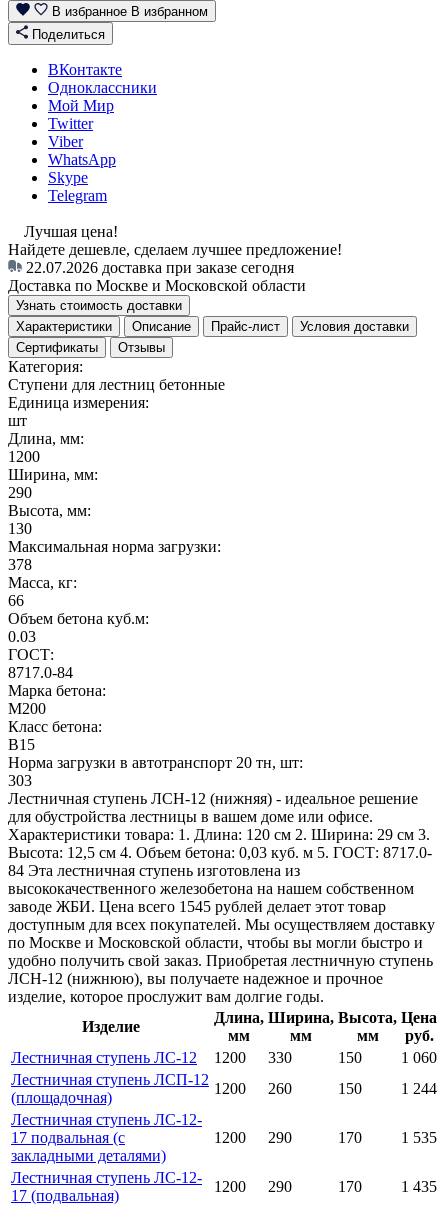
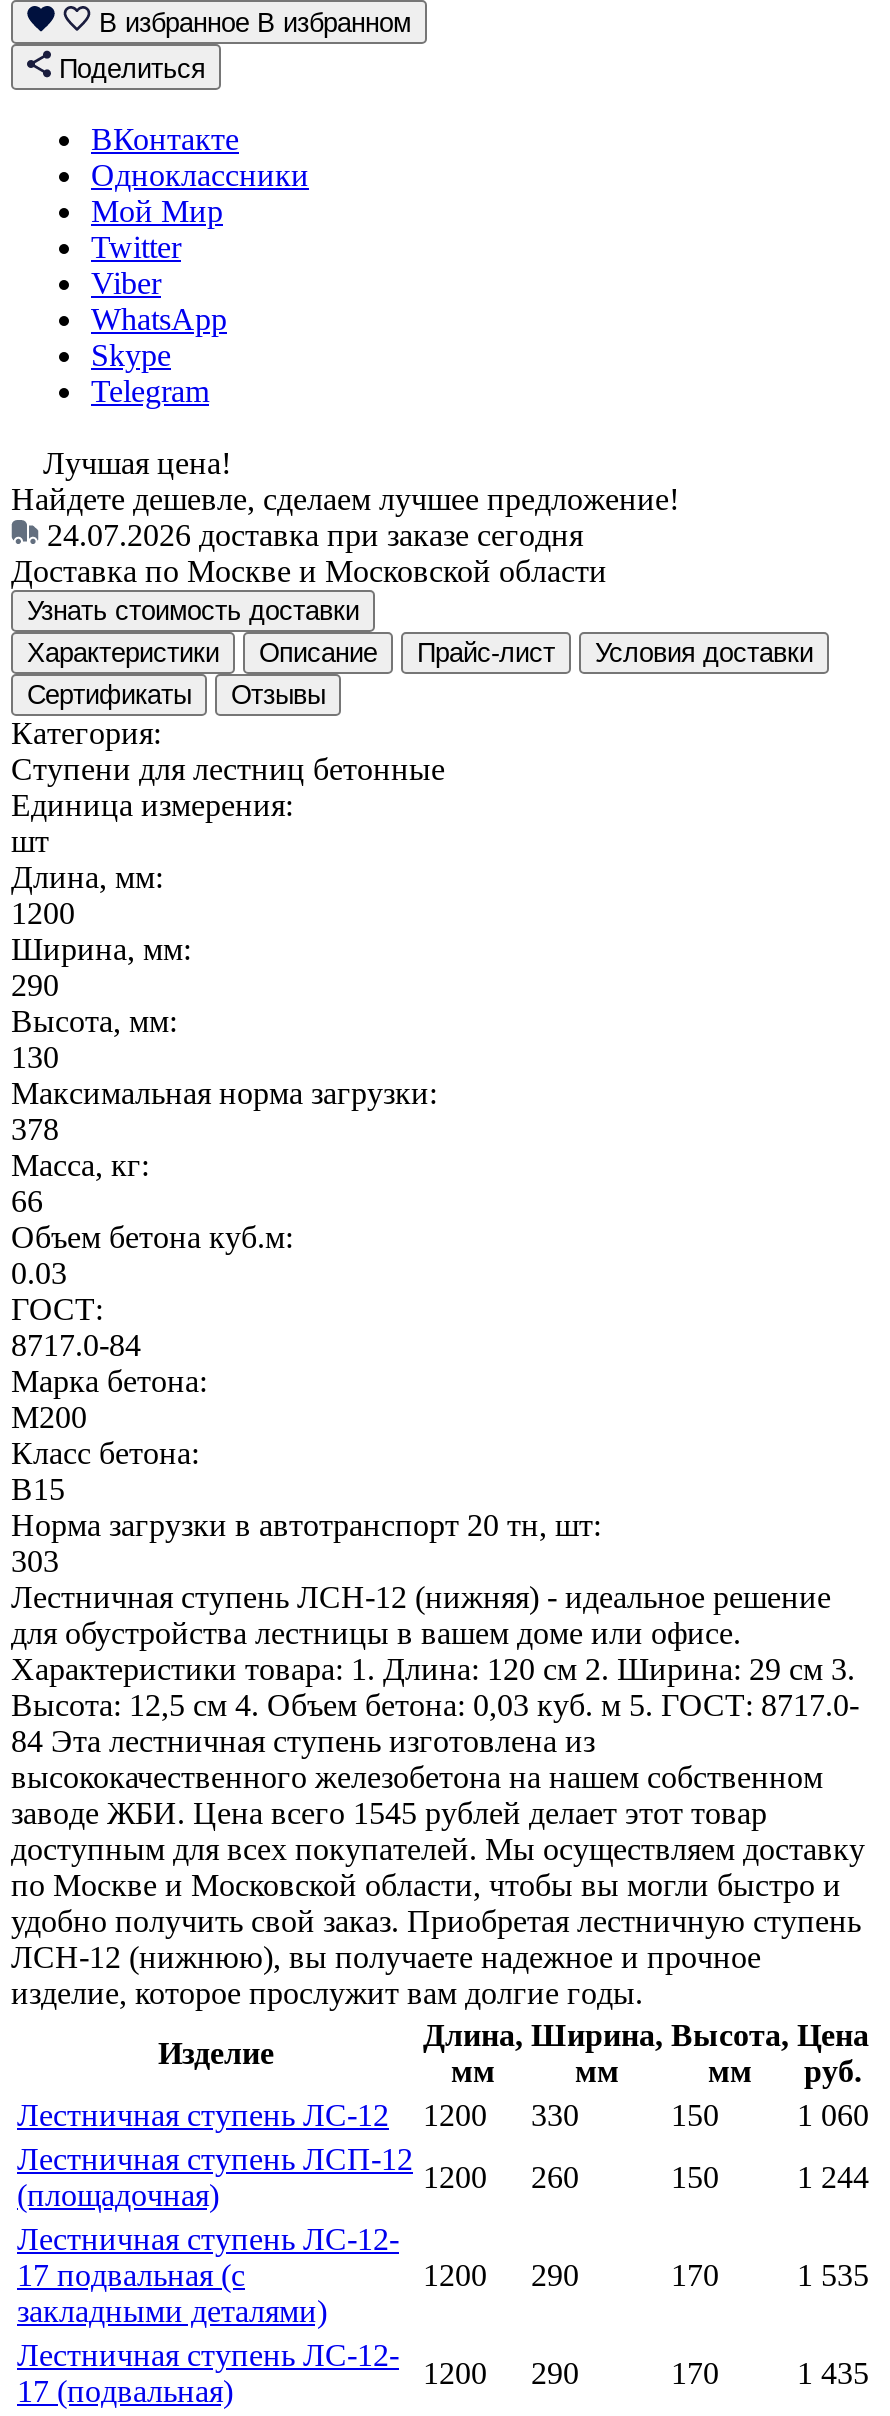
- 22.07.2026 доставка при заказе сегодня
+ 24.07.2026 доставка при заказе сегодня
